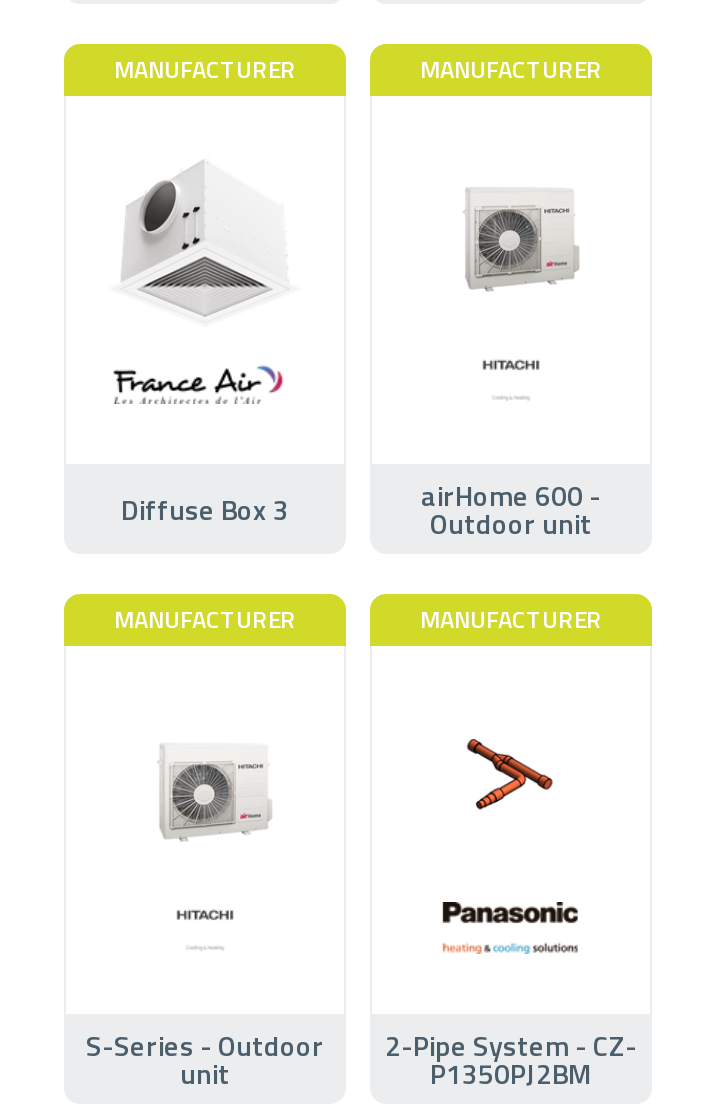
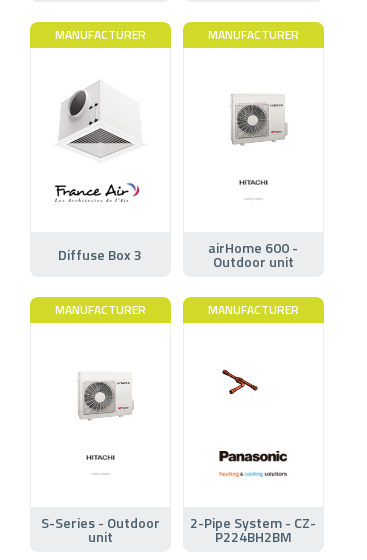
- [image]
+ [image]

- P1350PJ2BM
+ P224BH2BM
